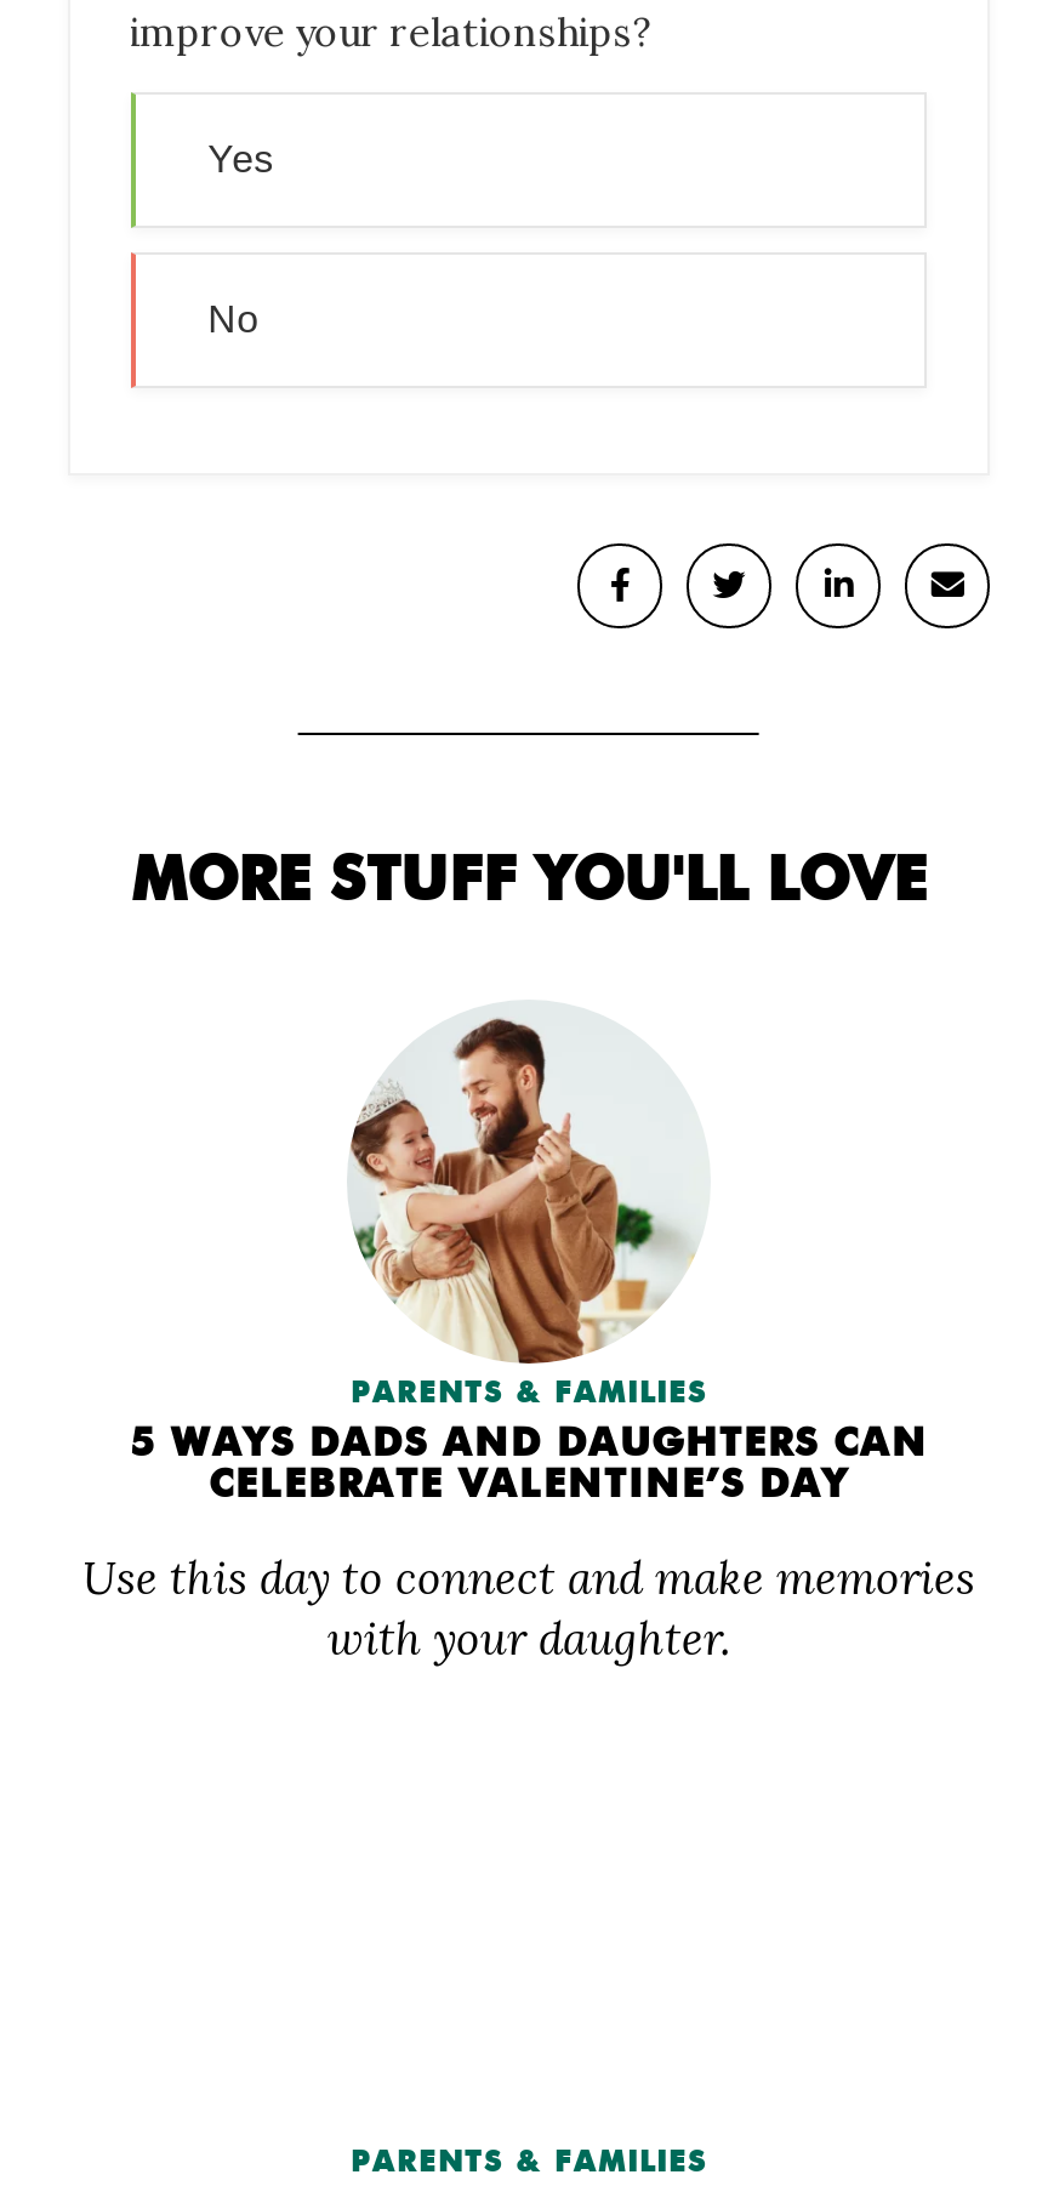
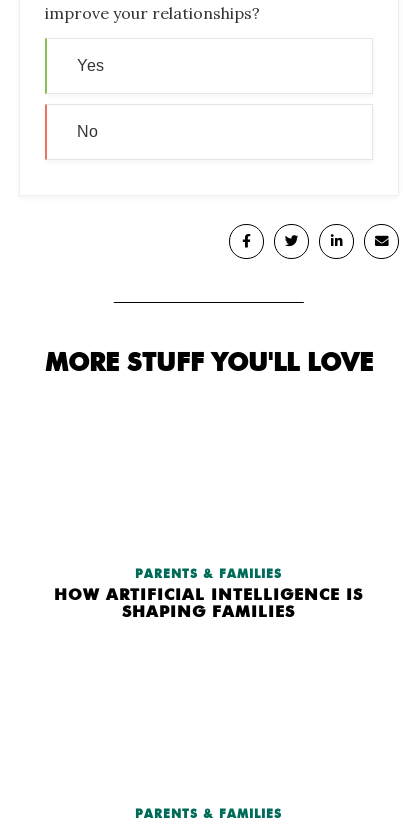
- [image]

- 5 WAYS DADS AND DAUGHTERS CAN
- CELEBRATE VALENTINE’S DAY
- Use this day to connect and make memories
- with your daughter.
+ HOW ARTIFICIAL INTELLIGENCE IS
+ SHAPING FAMILIES
